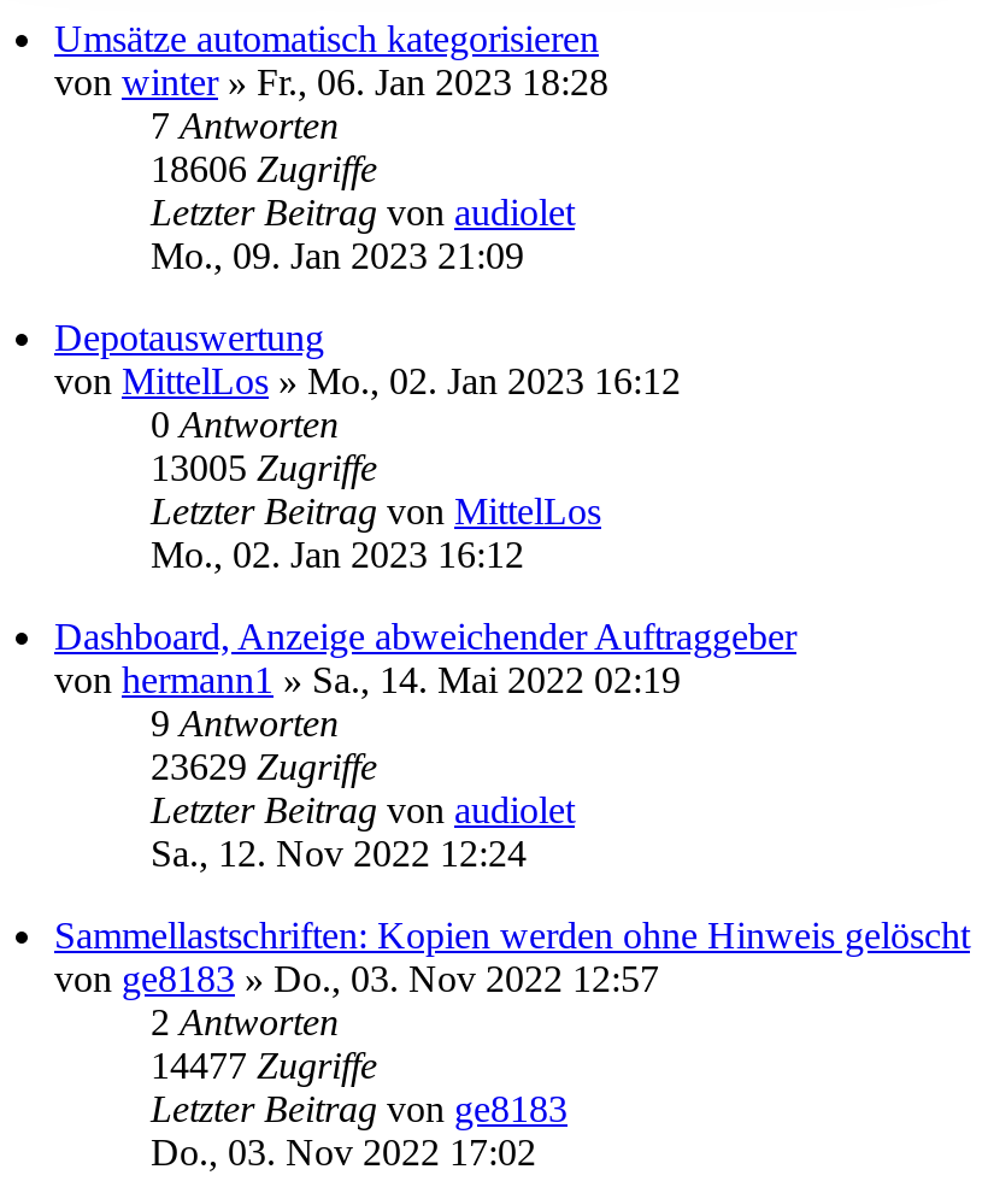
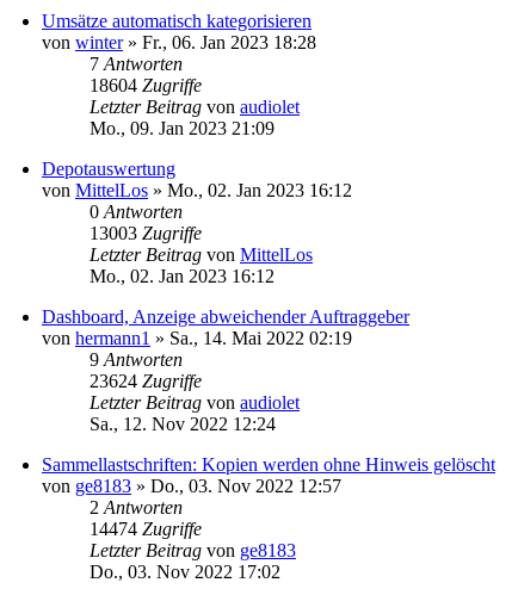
- 18606 Zugriffe
+ 18604 Zugriffe

- 13005 Zugriffe
+ 13003 Zugriffe

- 23629 Zugriffe
+ 23624 Zugriffe

- 14477 Zugriffe
+ 14474 Zugriffe
